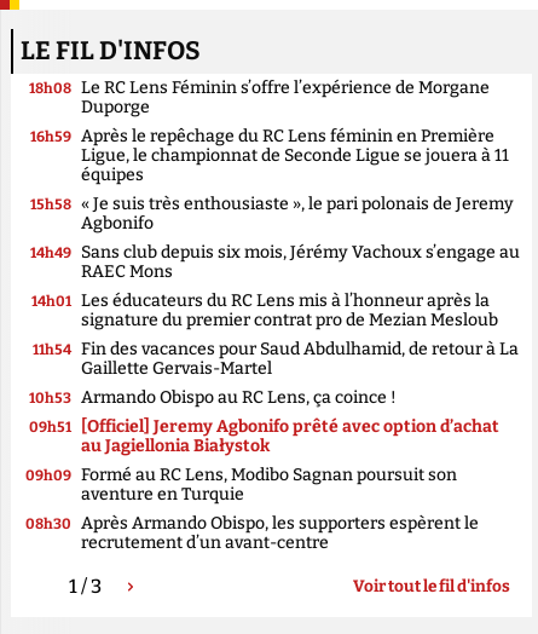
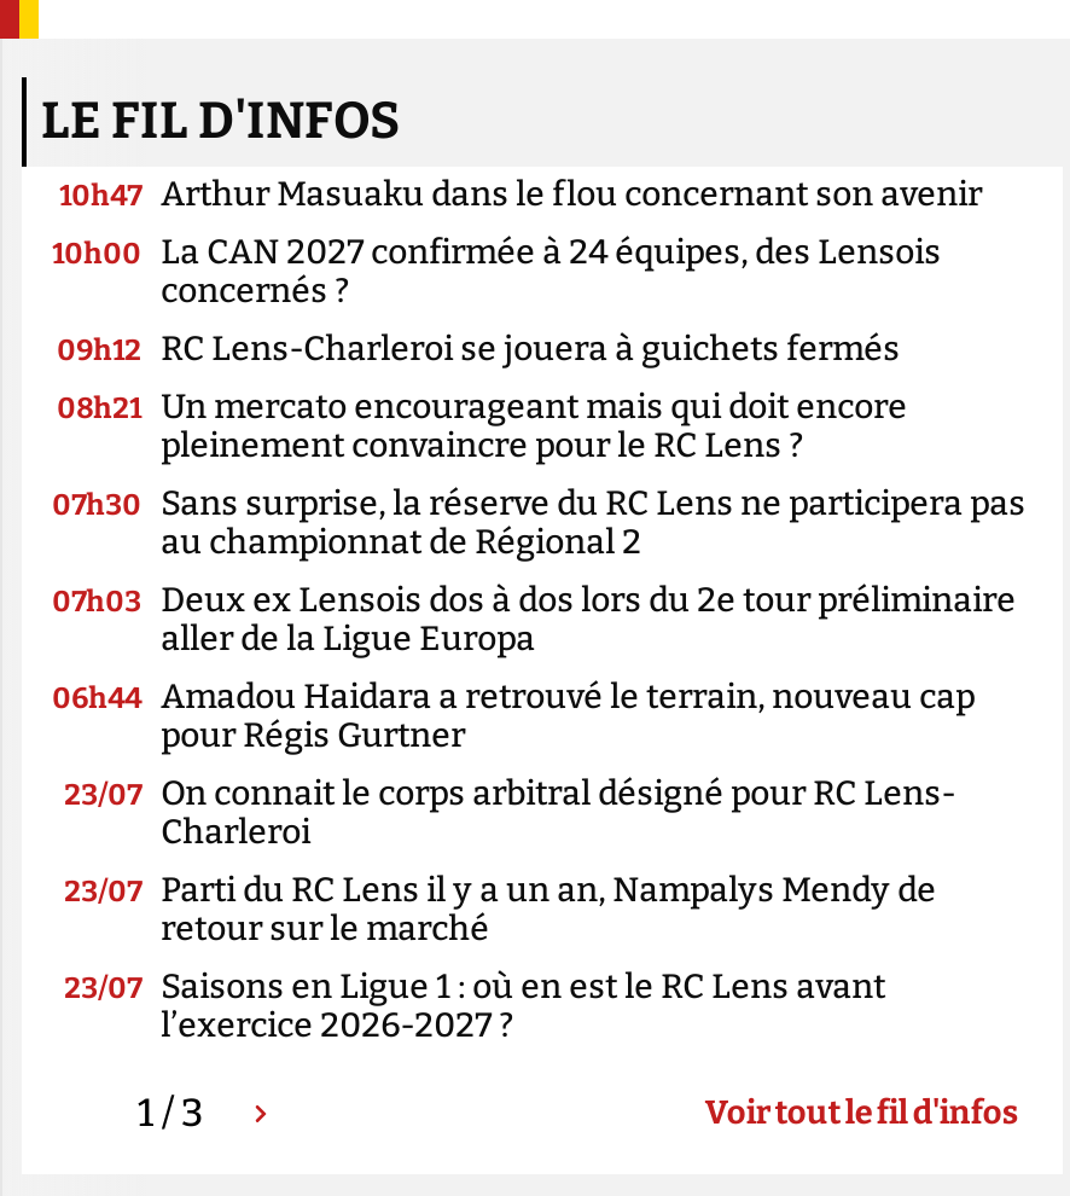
- 18h08 Le RC Lens Féminin s’offre l’expérience de Morgane
- Duporge
- 16h59 Après le repêchage du RC Lens féminin en Première
- Ligue, le championnat de Seconde Ligue se jouera à 11
- équipes
- 15h58 « Je suis très enthousiaste », le pari polonais de Jeremy
- Agbonifo
- 14h49 Sans club depuis six mois, Jérémy Vachoux s’engage au
- RAEC Mons
- 14h01 Les éducateurs du RC Lens mis à l’honneur après la
- signature du premier contrat pro de Mezian Mesloub
- 11h54 Fin des vacances pour Saud Abdulhamid, de retour à La
- Gaillette Gervais-Martel
- 10h53 Armando Obispo au RC Lens, ça coince !
- 09h51 [Officiel] Jeremy Agbonifo prêté avec option d’achat
- au Jagiellonia Białystok
- 09h09 Formé au RC Lens, Modibo Sagnan poursuit son
- aventure en Turquie
- 08h30 Après Armando Obispo, les supporters espèrent le
- recrutement d’un avant-centre
+ 10h47 Arthur Masuaku dans le flou concernant son avenir
+ 10h00 La CAN 2027 confirmée à 24 équipes, des Lensois
+ concernés ?
+ 09h12 RC Lens-Charleroi se jouera à guichets fermés
+ 08h21 Un mercato encourageant mais qui doit encore
+ pleinement convaincre pour le RC Lens ?
+ 07h30 Sans surprise, la réserve du RC Lens ne participera pas
+ au championnat de Régional 2
+ 07h03 Deux ex Lensois dos à dos lors du 2e tour préliminaire
+ aller de la Ligue Europa
+ 06h44 Amadou Haidara a retrouvé le terrain, nouveau cap
+ pour Régis Gurtner
+ 23/07 On connait le corps arbitral désigné pour RC Lens-
+ Charleroi
+ 23/07 Parti du RC Lens il y a un an, Nampalys Mendy de
+ retour sur le marché
+ 23/07 Saisons en Ligue 1 : où en est le RC Lens avant
+ l’exercice 2026-2027 ?
